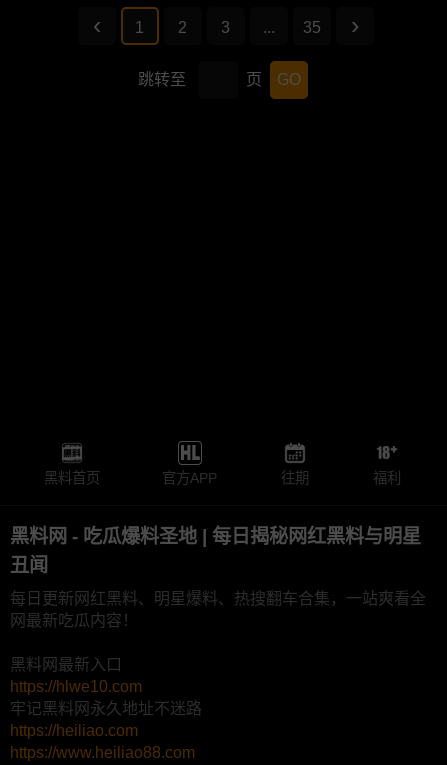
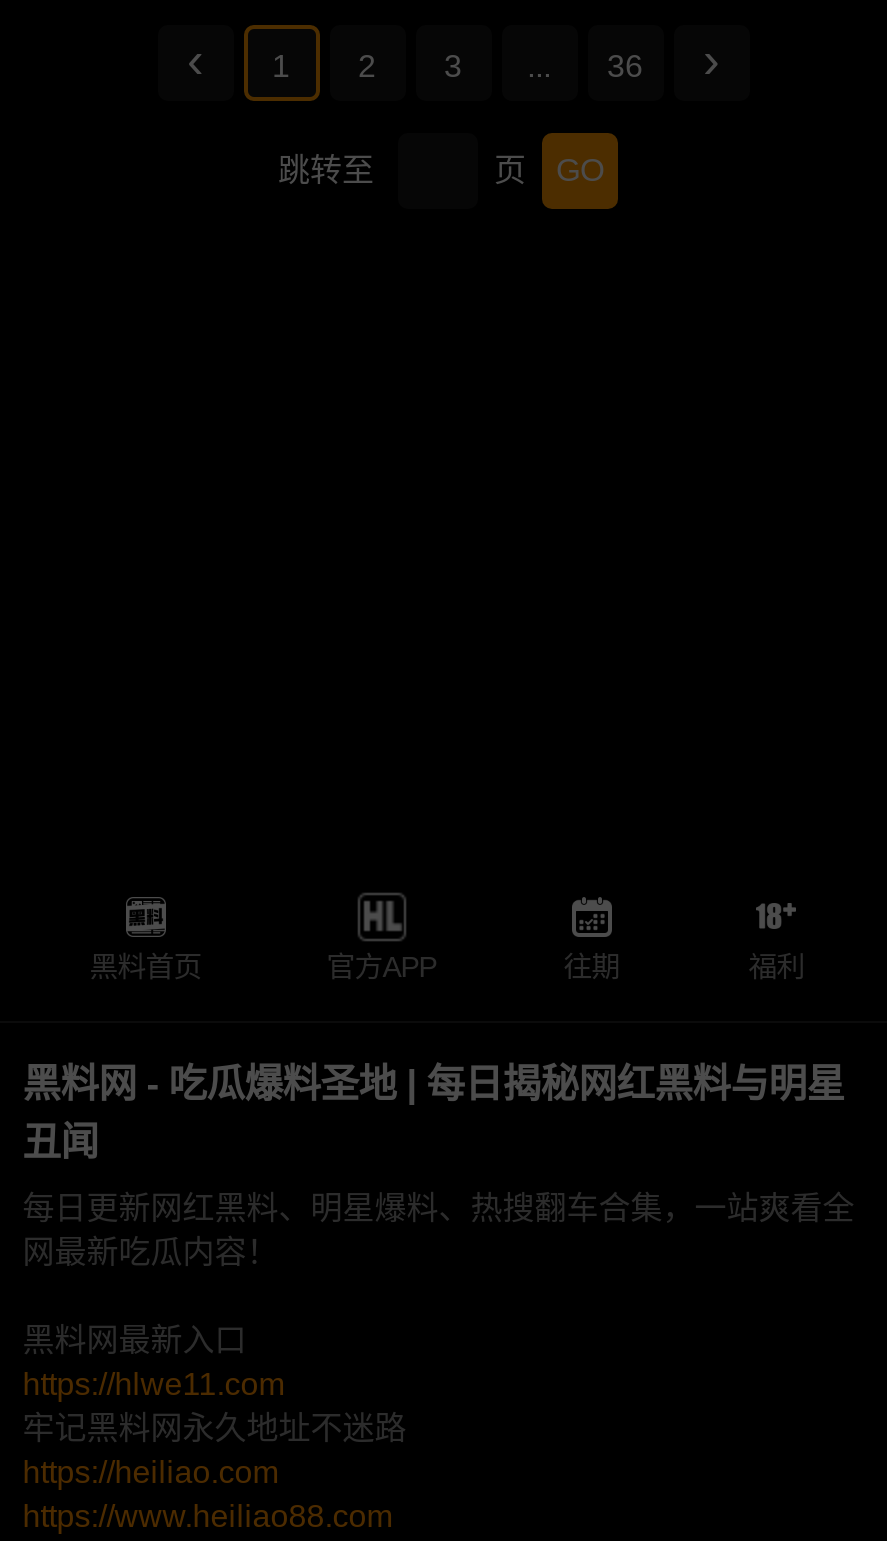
- 35
+ 36

- https://hlwe10.com
+ https://hlwe11.com
